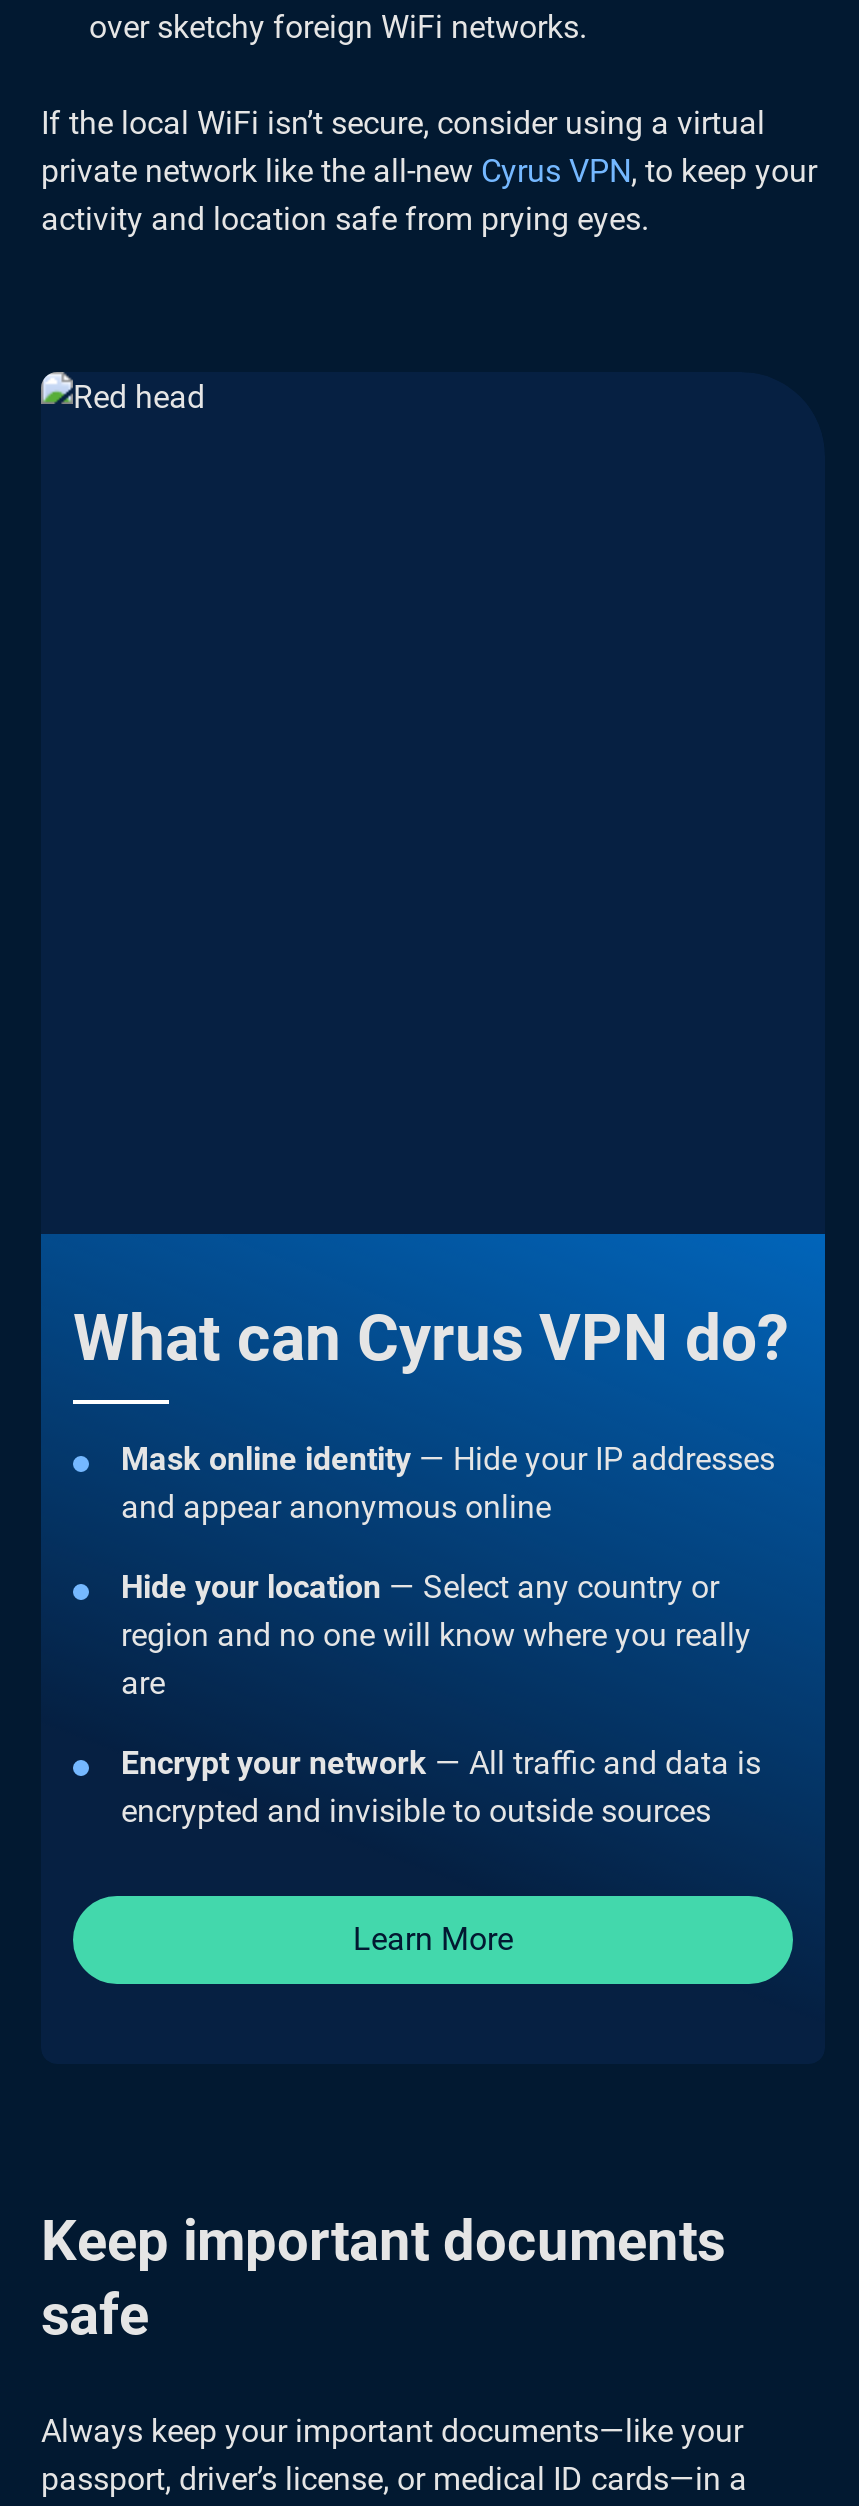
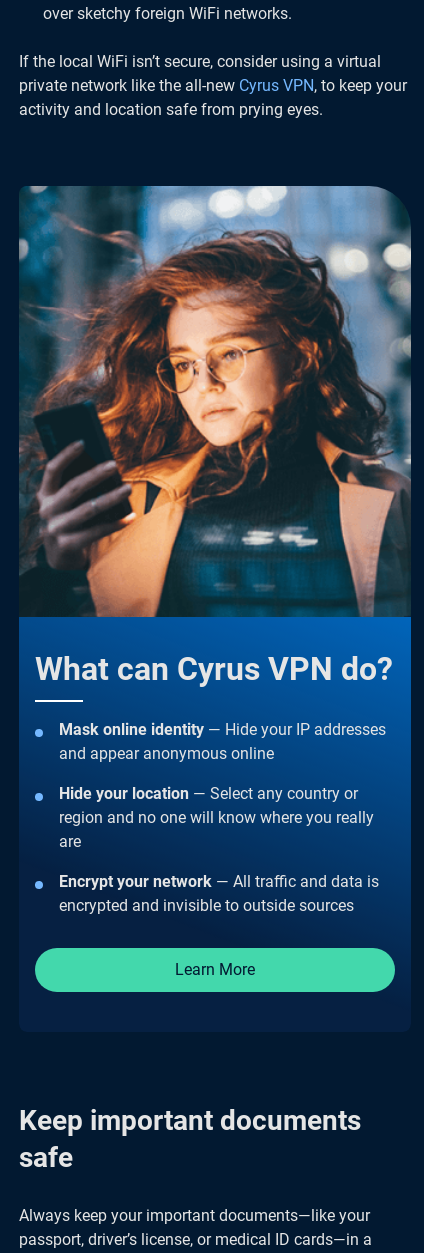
+ [image]
